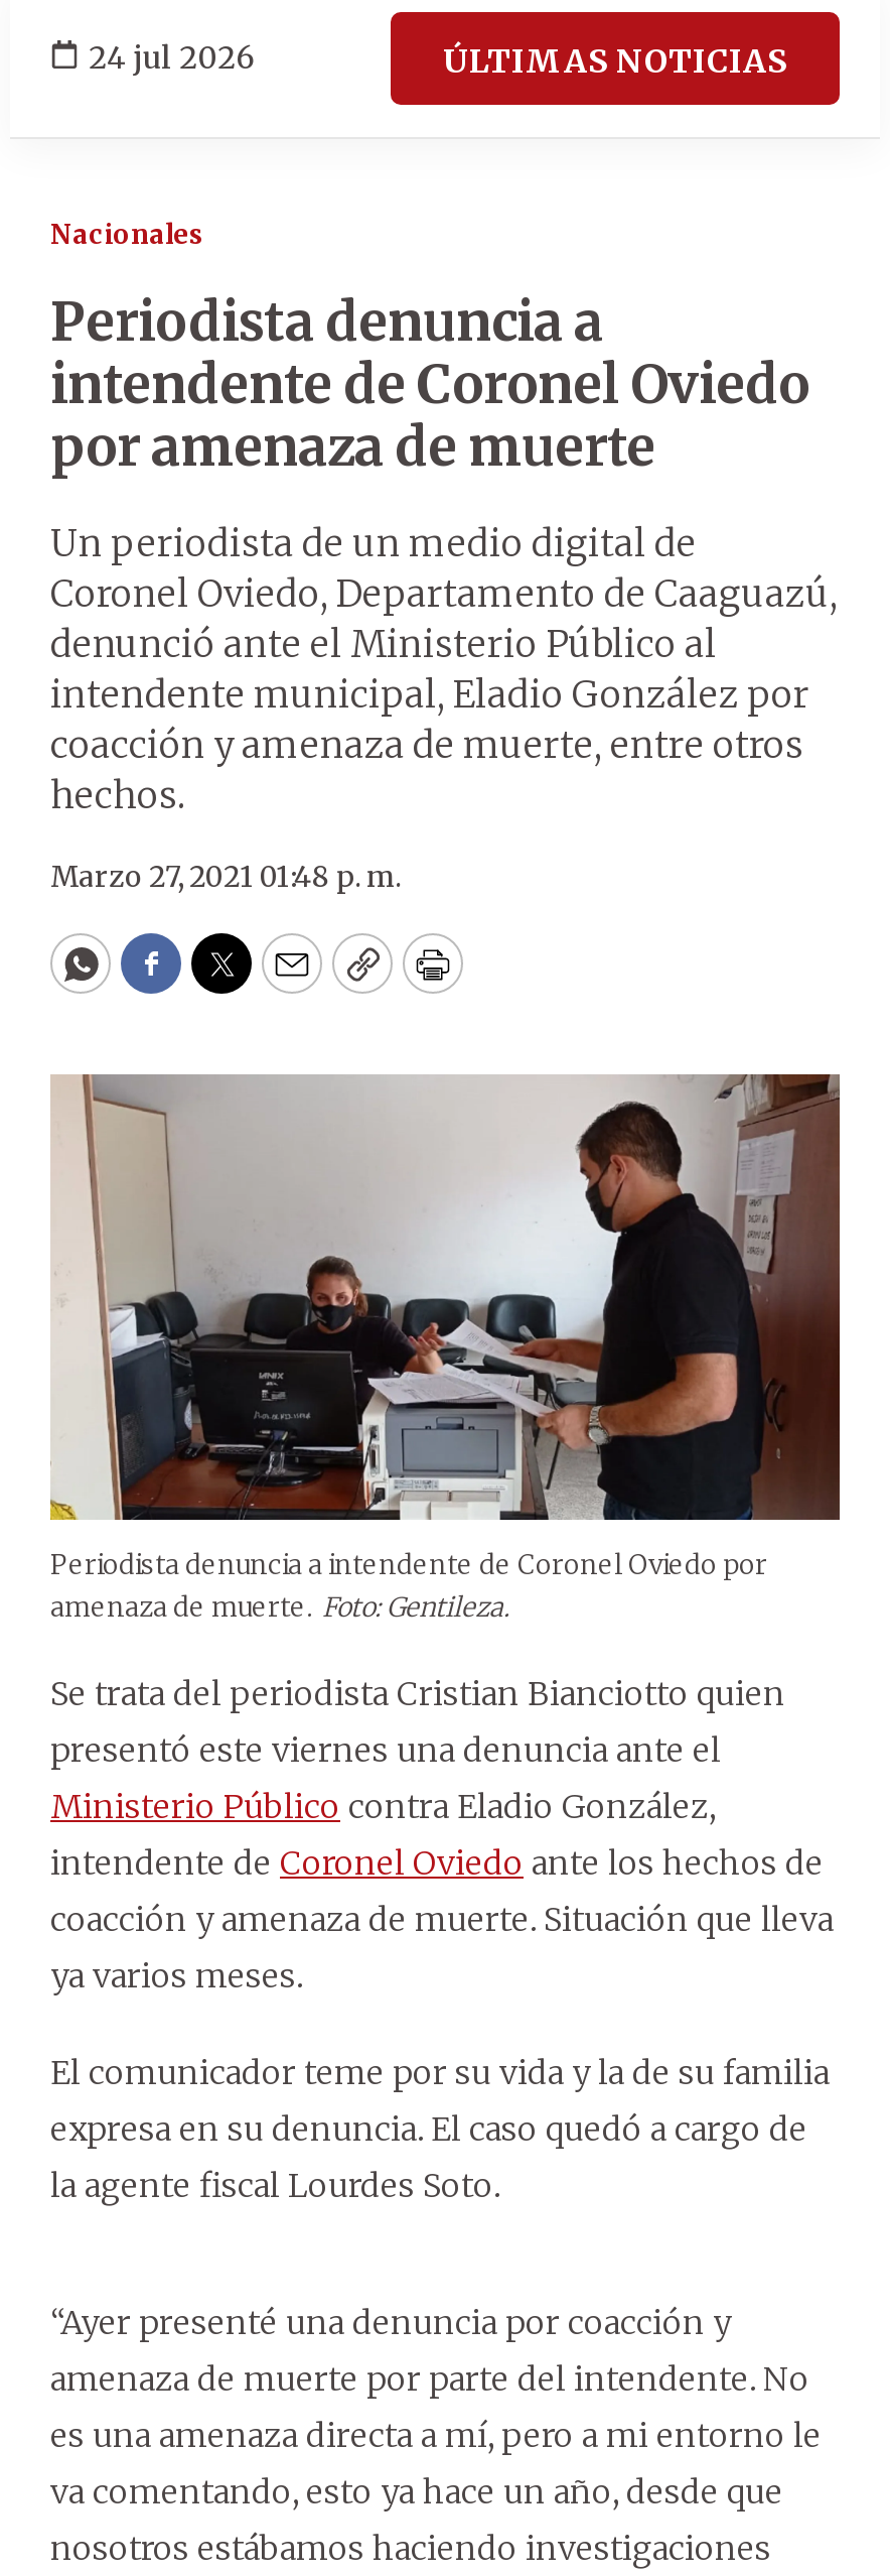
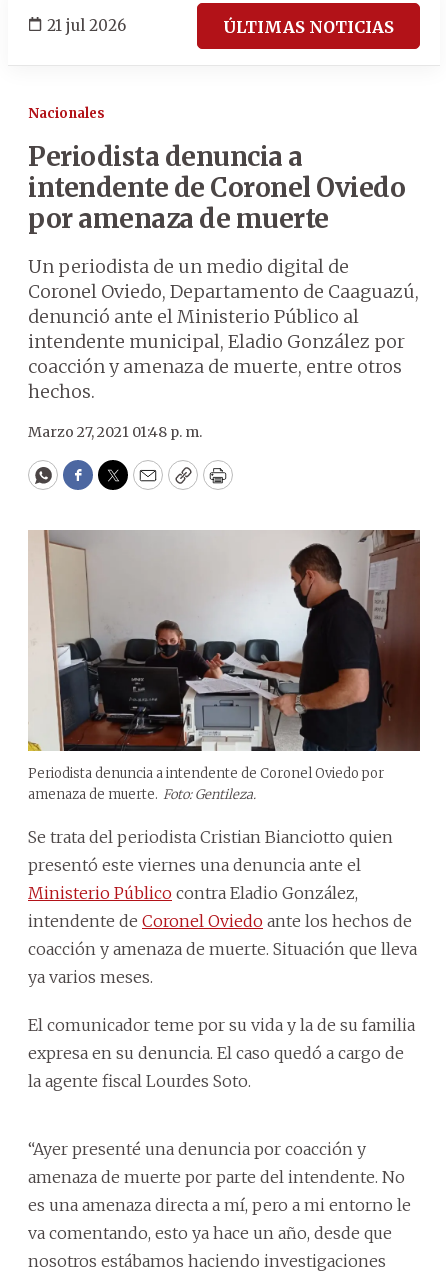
- 24 jul 2026
+ 21 jul 2026
